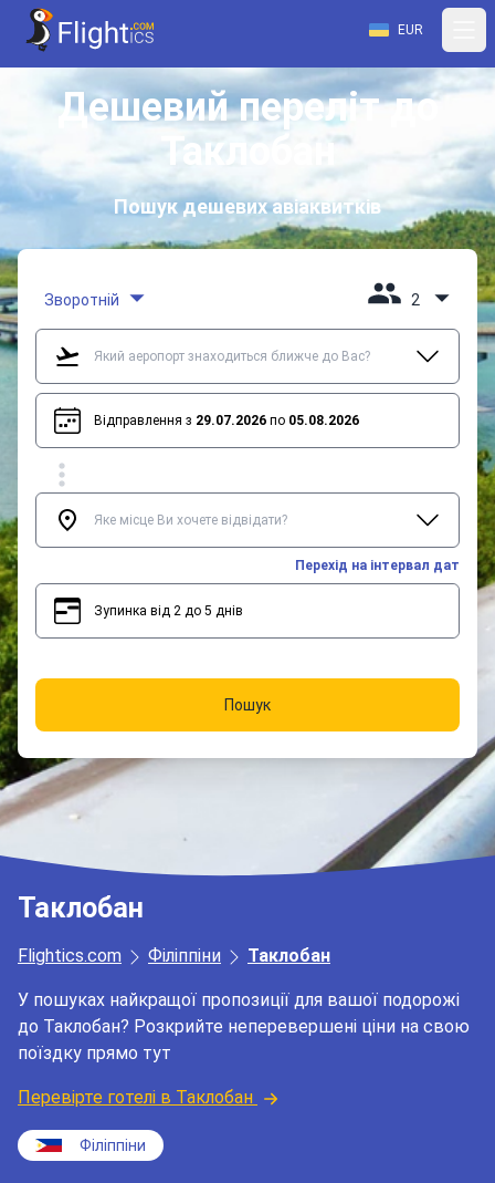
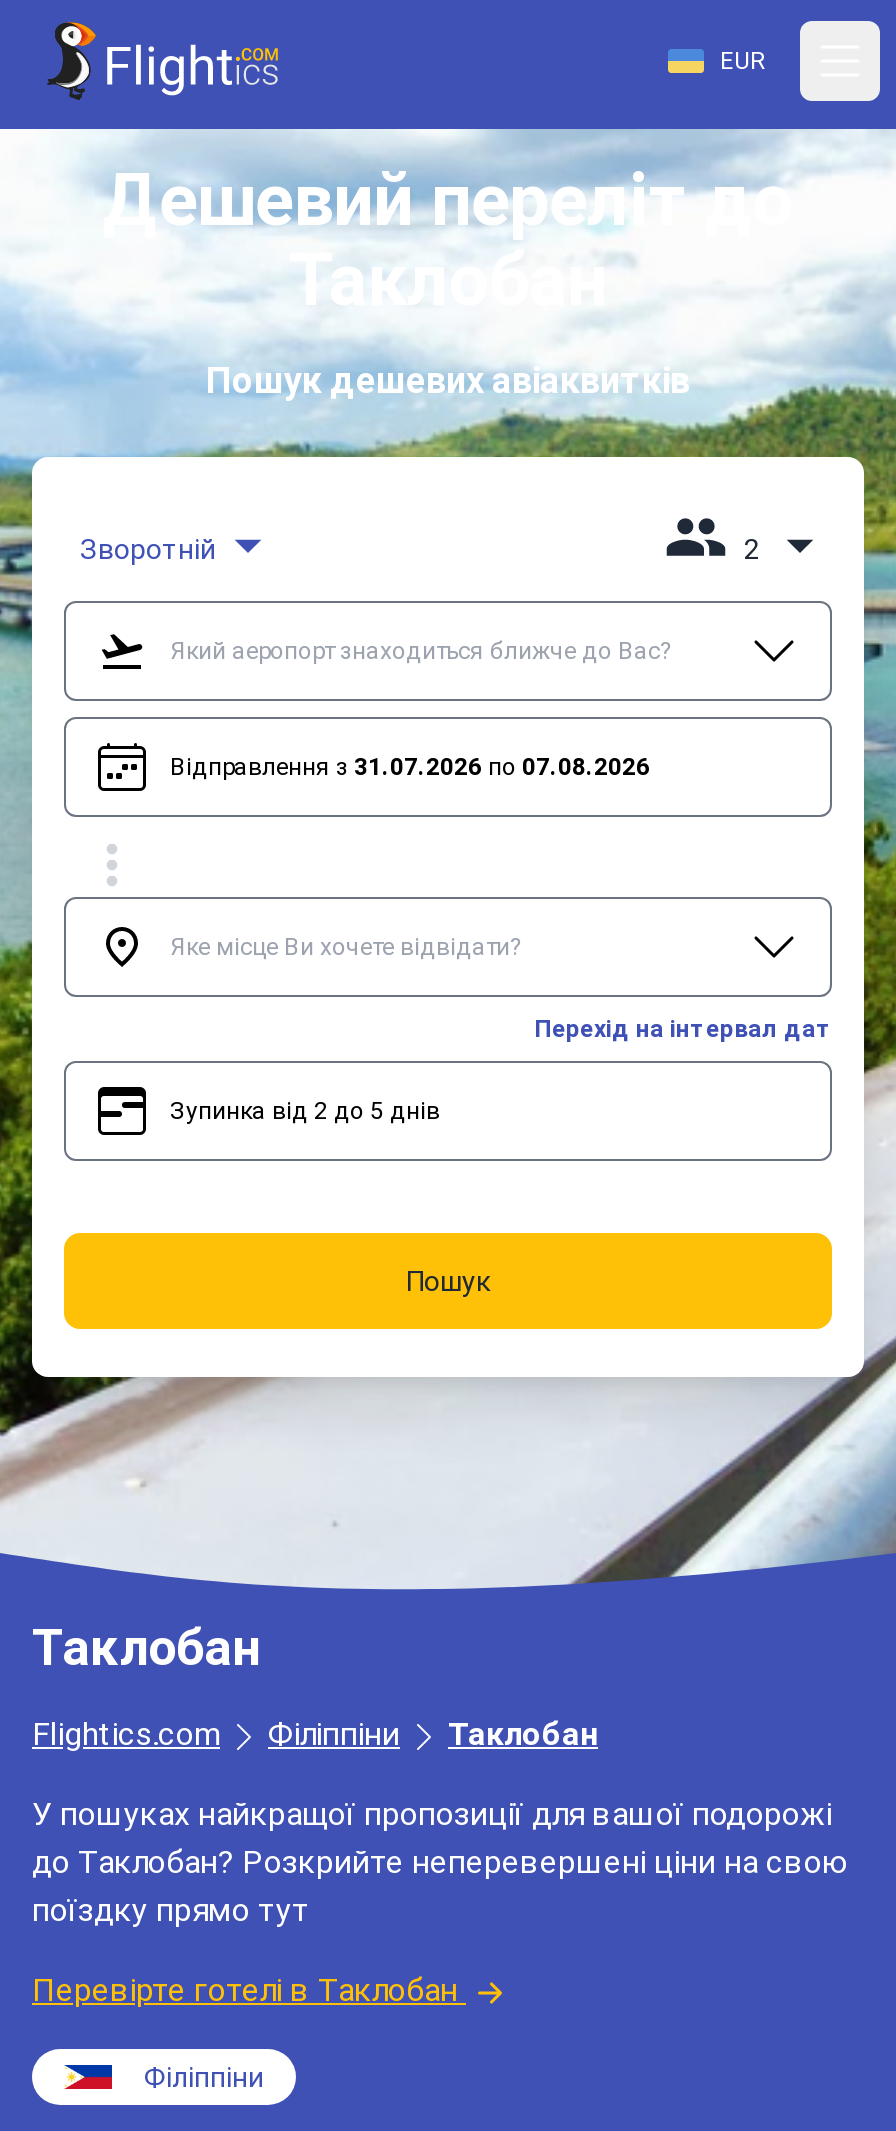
- Відправлення з 29.07.2026 по 05.08.2026
+ Відправлення з 31.07.2026 по 07.08.2026
